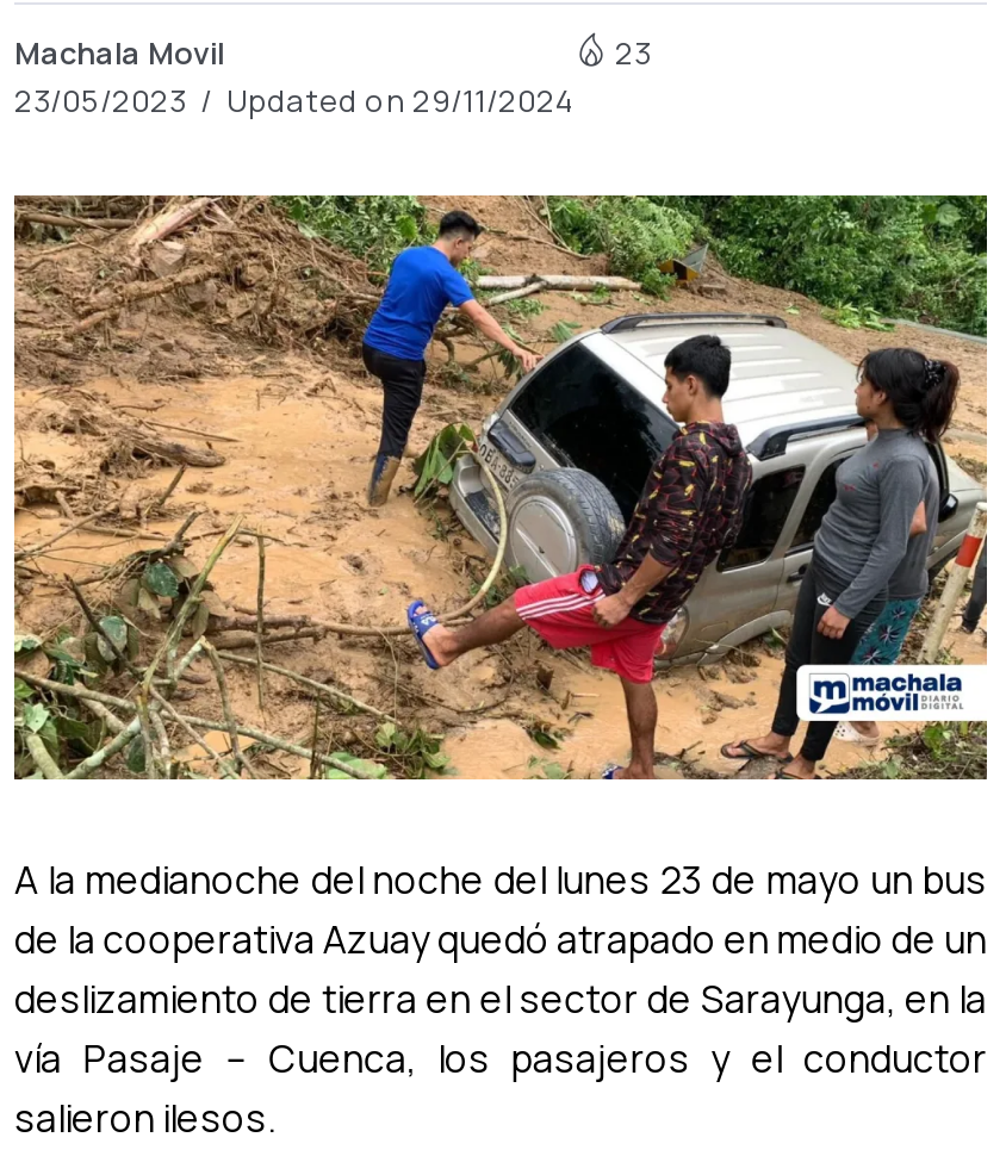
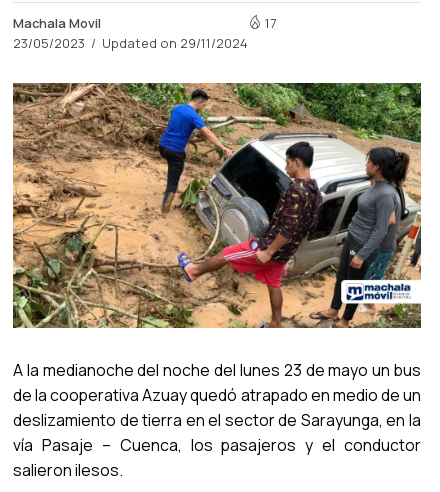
- 23
+ 17
